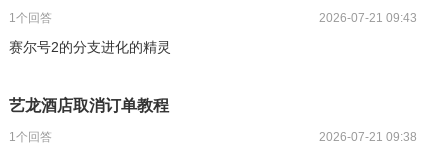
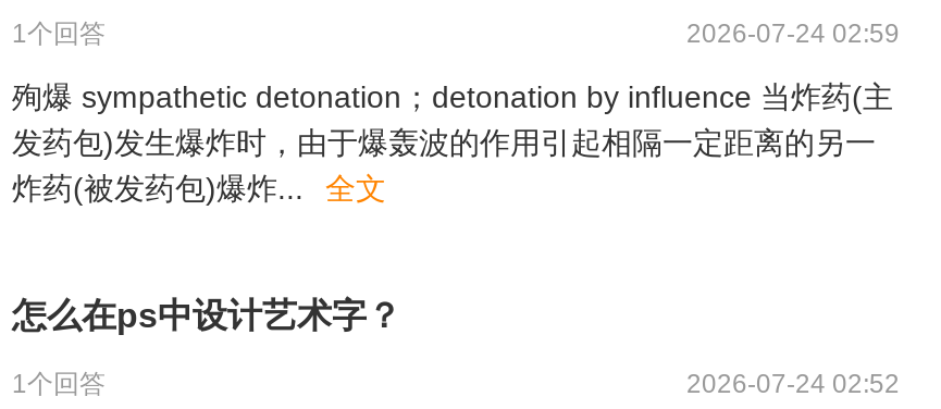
- 2026-07-21 09:43
+ 2026-07-24 02:59

- 赛尔号2的分支进化的精灵
+ 殉爆 sympathetic detonation；detonation by influence 当炸药(主
+ 发药包)发生爆炸时，由于爆轰波的作用引起相隔一定距离的另一
+ 炸药(被发药包)爆炸...
+ 全文

- 艺龙酒店取消订单教程
+ 怎么在ps中设计艺术字？

- 2026-07-21 09:38
+ 2026-07-24 02:52
